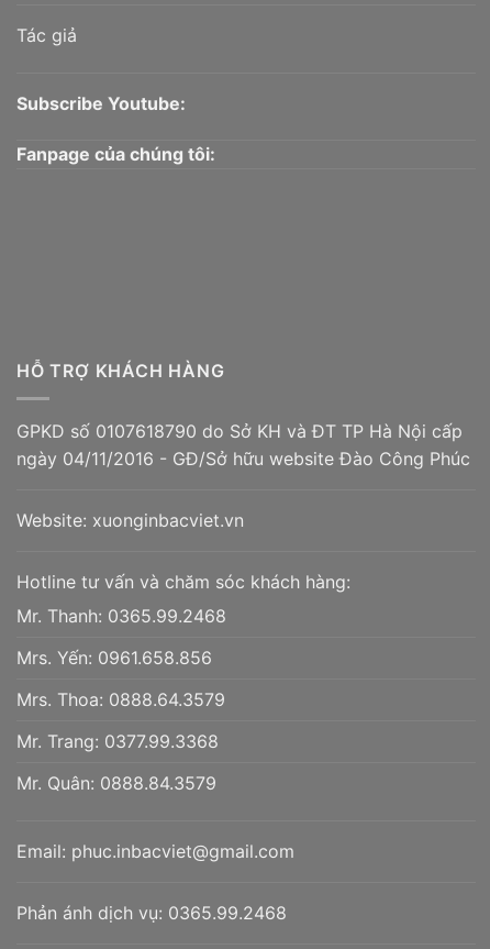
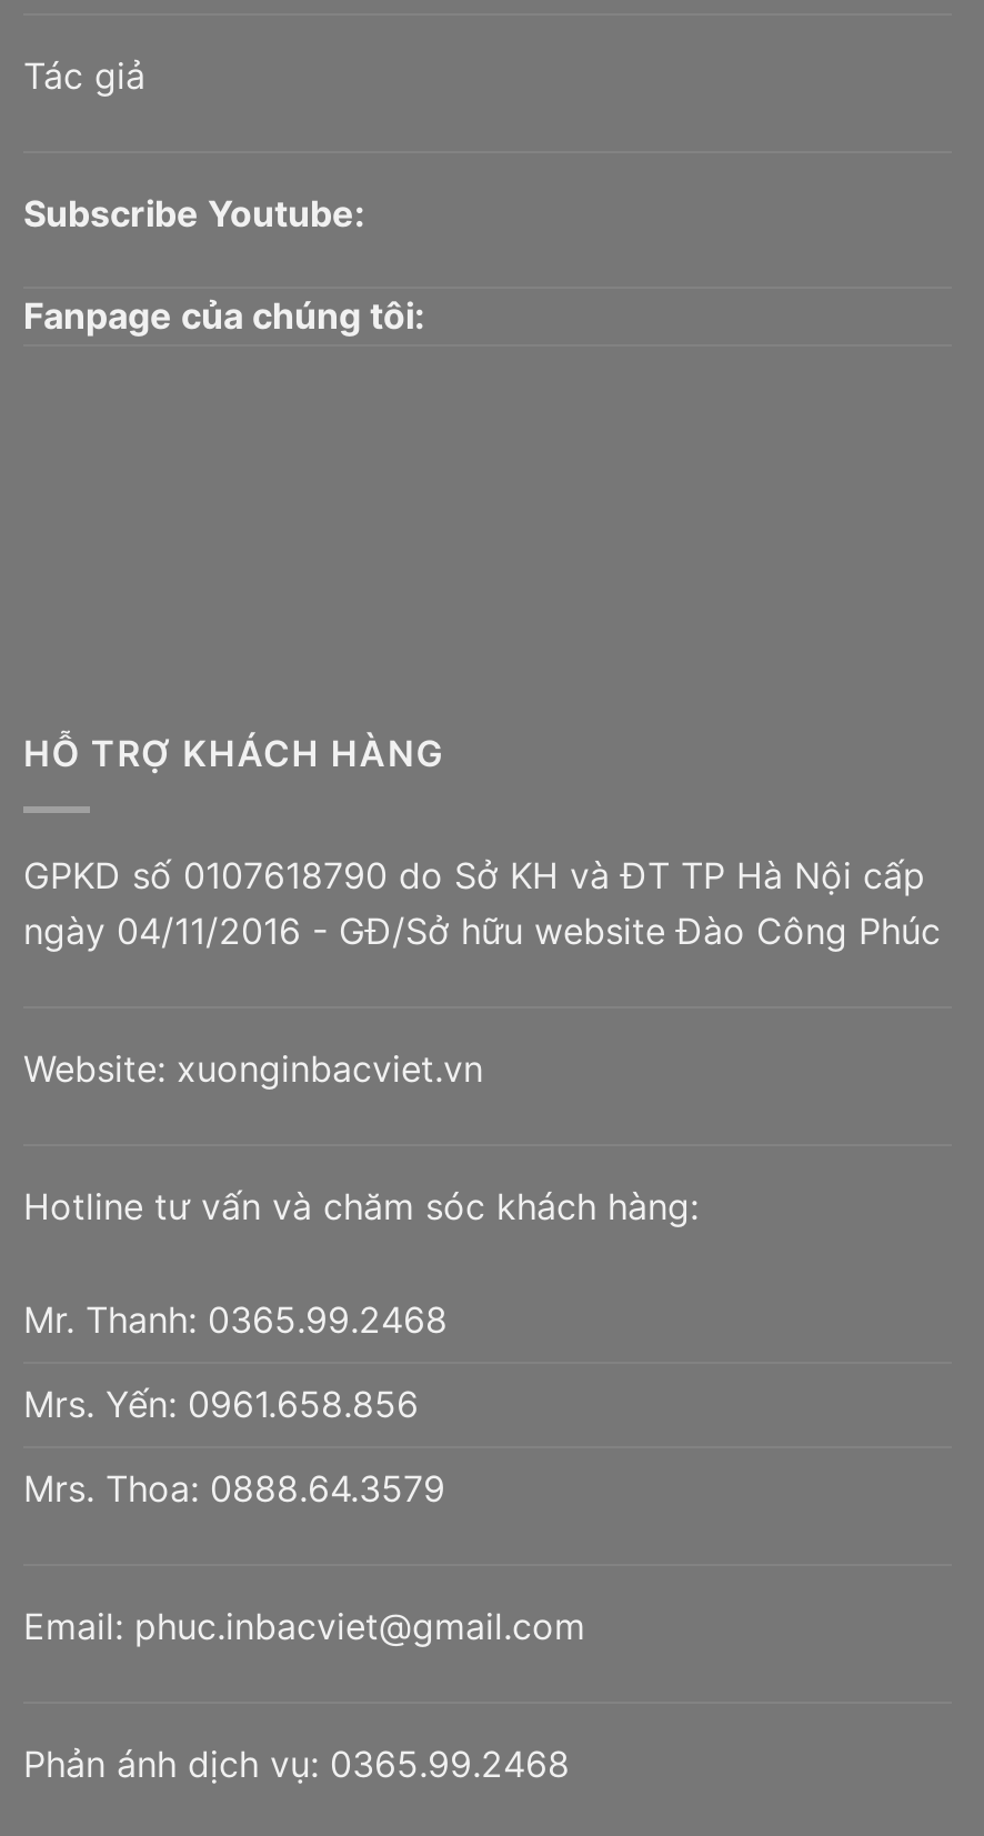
moved down: Mr. Thanh: 0365.99.2468 | Mrs. Yến: 0961.658.856 | Mrs. Thoa: 0888.64.3579

- Mr. Trang: 0377.99.3368
- Mr. Quân: 0888.84.3579
